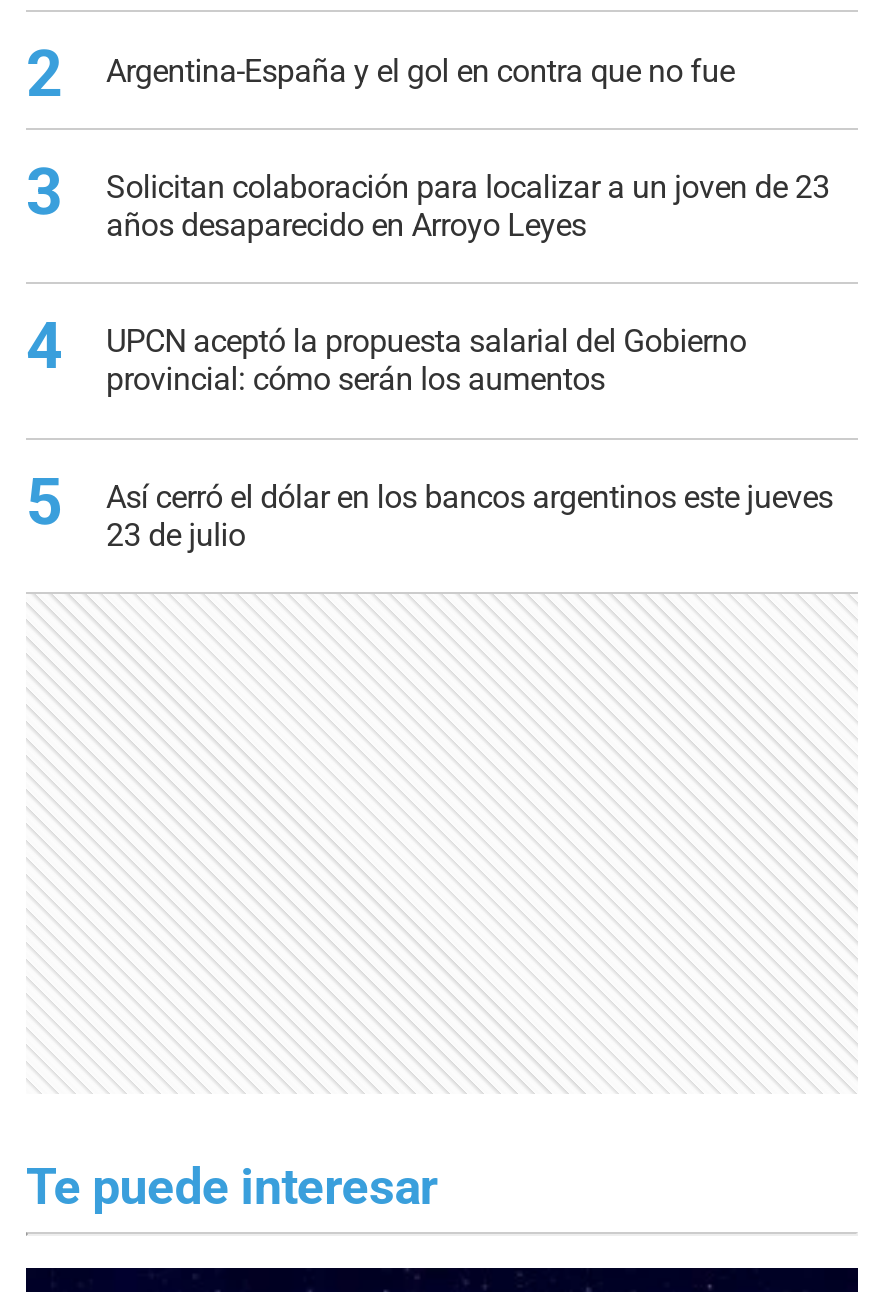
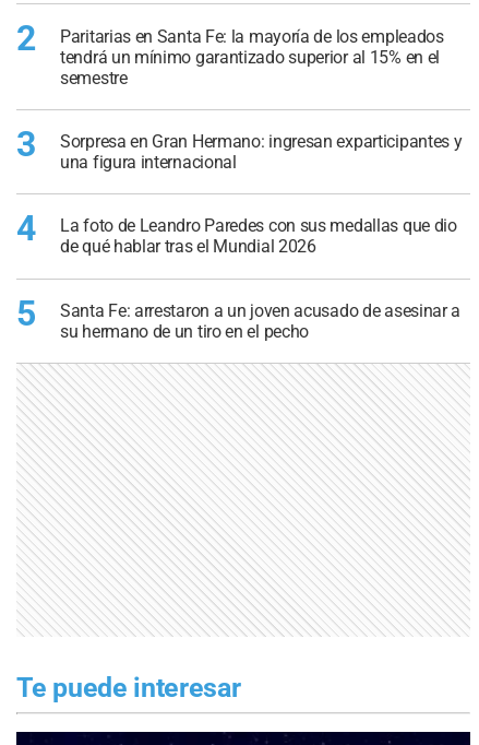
- Argentina-España y el gol en contra que no fue
+ Paritarias en Santa Fe: la mayoría de los empleados
+ tendrá un mínimo garantizado superior al 15% en el
+ semestre

- Solicitan colaboración para localizar a un joven de 23
- años desaparecido en Arroyo Leyes
+ Sorpresa en Gran Hermano: ingresan exparticipantes y
+ una figura internacional

- UPCN aceptó la propuesta salarial del Gobierno
- provincial: cómo serán los aumentos
+ La foto de Leandro Paredes con sus medallas que dio
+ de qué hablar tras el Mundial 2026

- Así cerró el dólar en los bancos argentinos este jueves
- 23 de julio
+ Santa Fe: arrestaron a un joven acusado de asesinar a
+ su hermano de un tiro en el pecho
